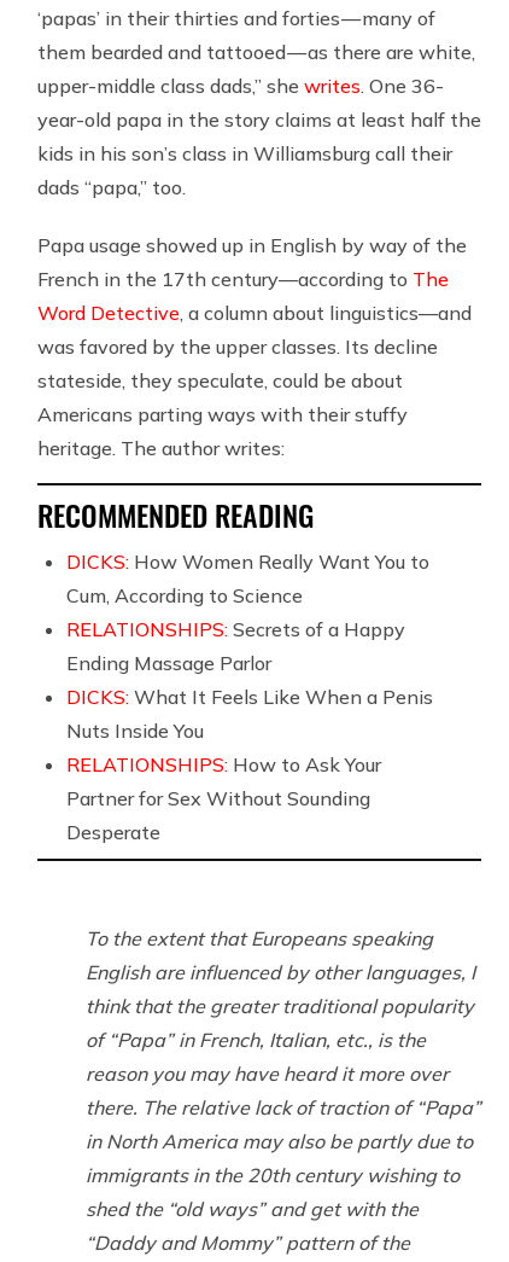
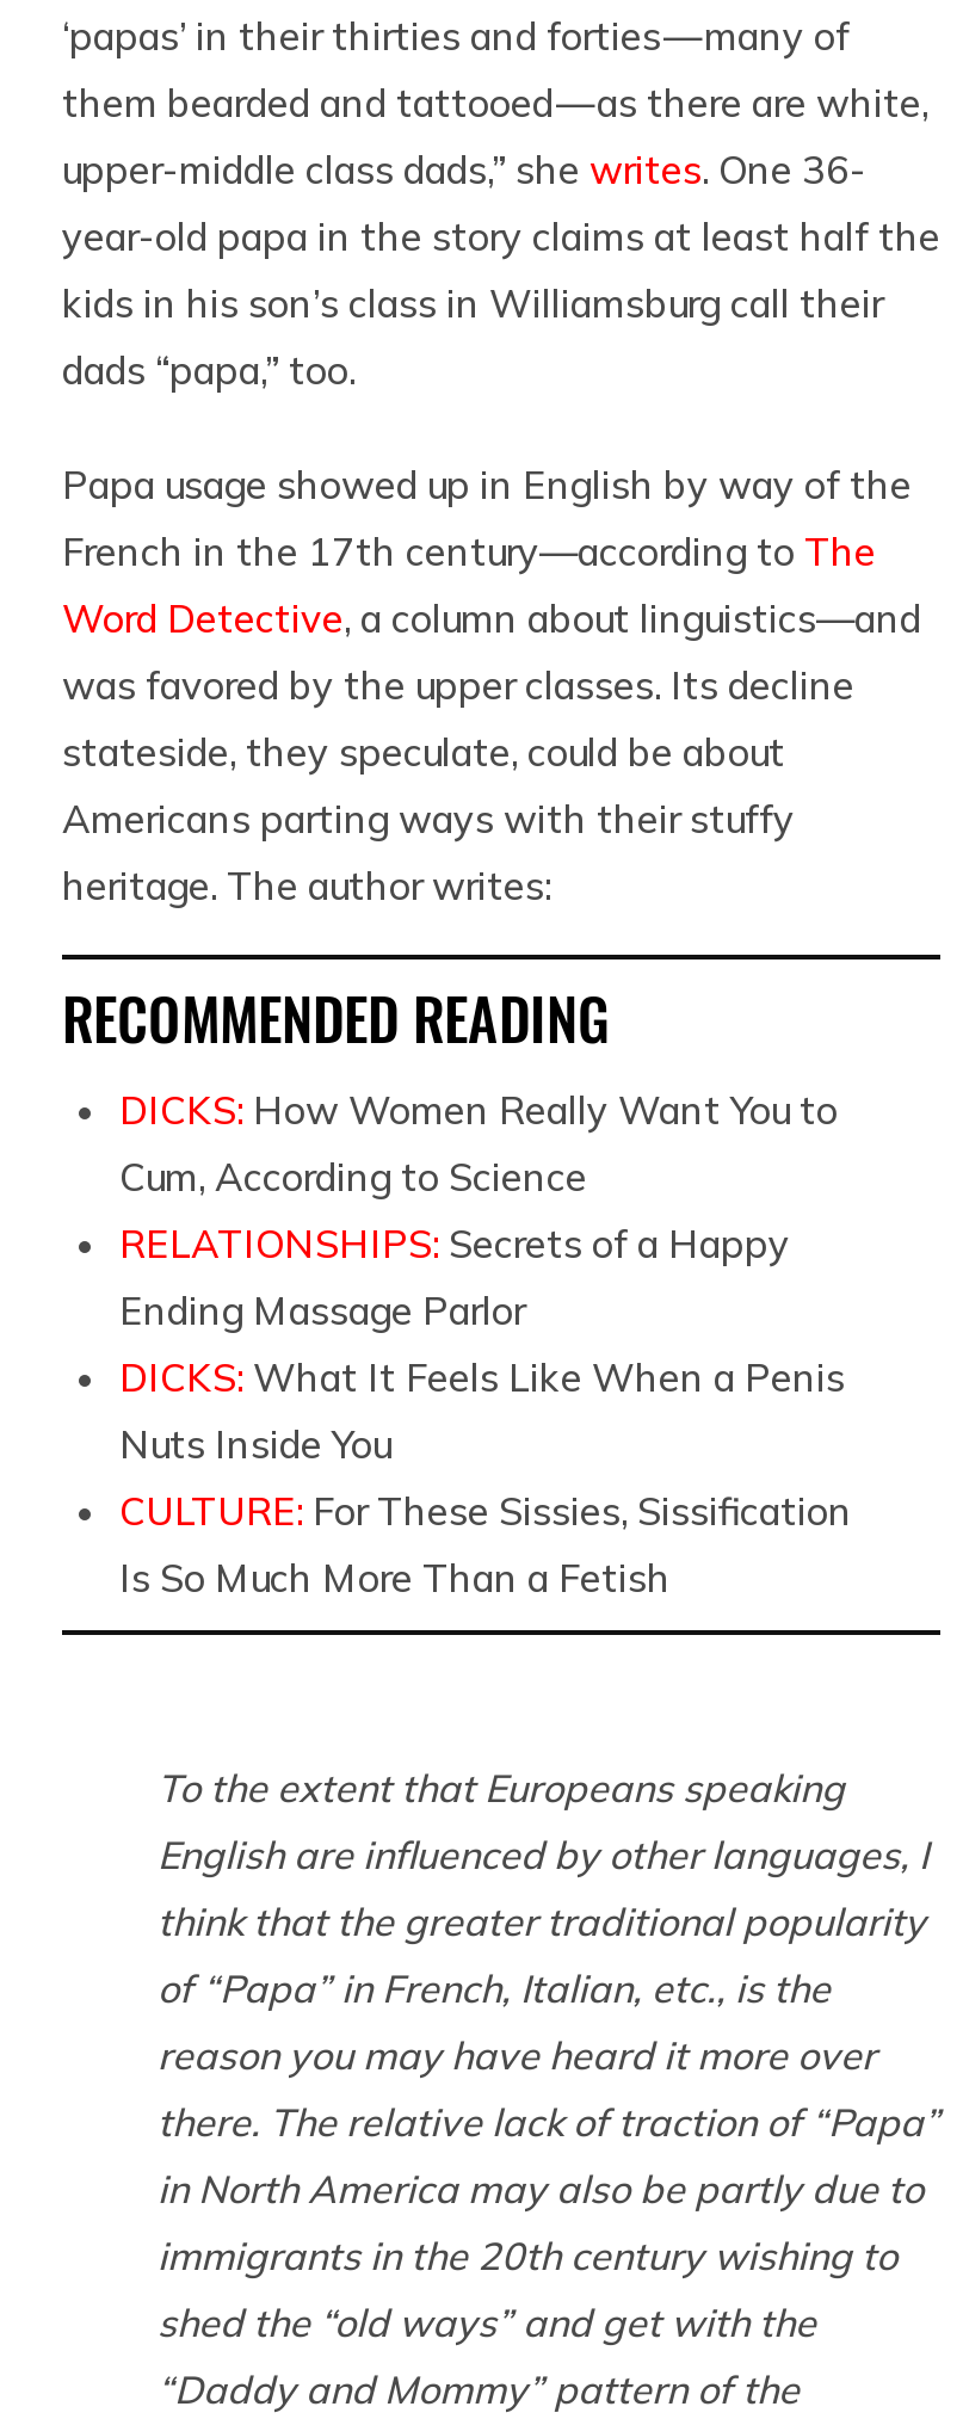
- RELATIONSHIPS: How to Ask Your
- Partner for Sex Without Sounding
- Desperate
+ CULTURE: For These Sissies, Sissification
+ Is So Much More Than a Fetish
